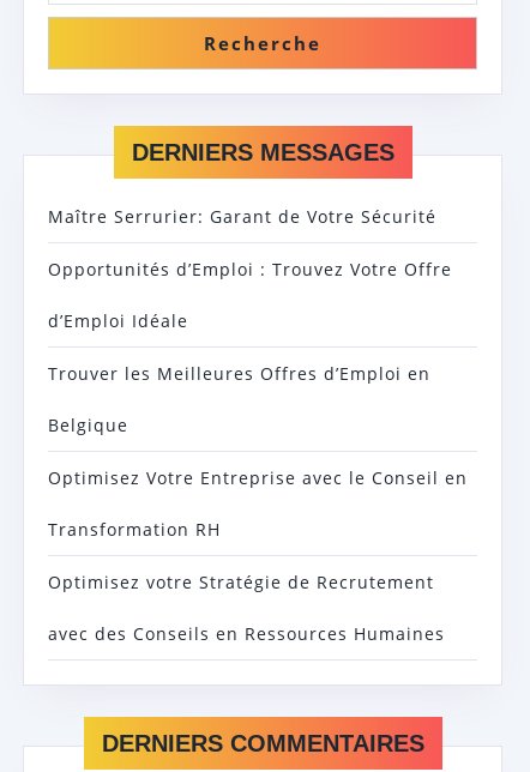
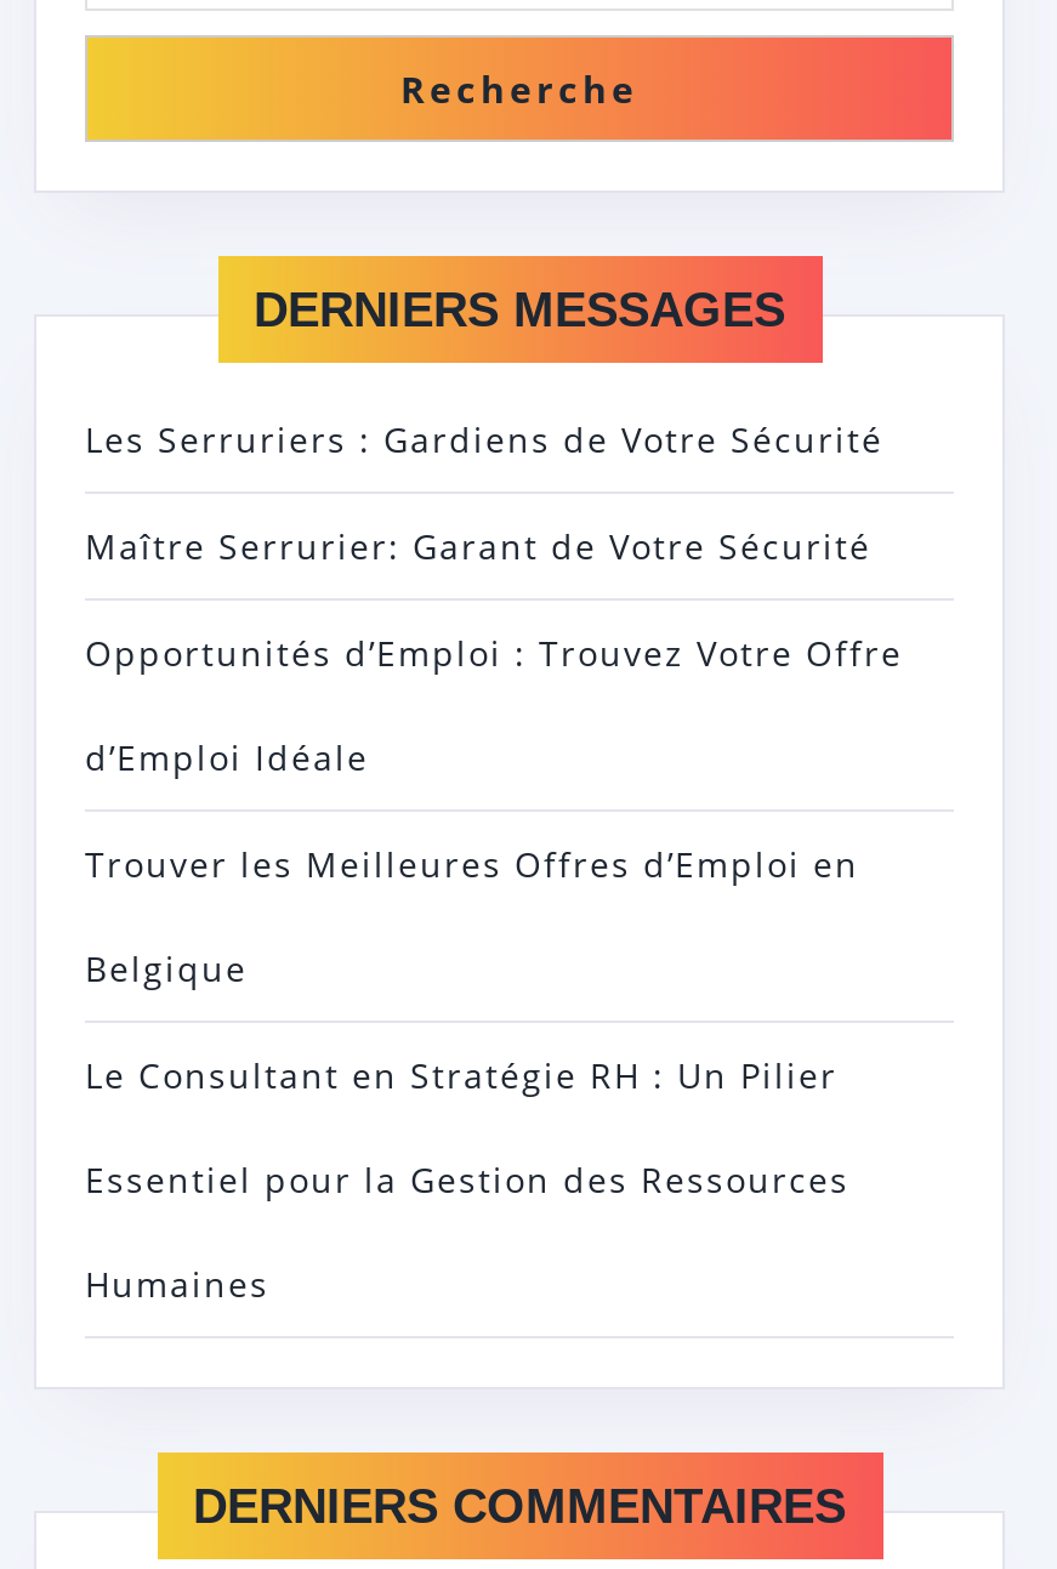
+ Les Serruriers : Gardiens de Votre Sécurité

moved down: Maître Serrurier: Garant de Votre Sécurité | Opportunités d’Emploi : Trouvez Votre Offre | d’Emploi Idéale | Trouver les Meilleures Offres d’Emploi en | Belgique

- Optimisez Votre Entreprise avec le Conseil en
- Transformation RH
- Optimisez votre Stratégie de Recrutement
- avec des Conseils en Ressources Humaines
+ Le Consultant en Stratégie RH : Un Pilier
+ Essentiel pour la Gestion des Ressources
+ Humaines
